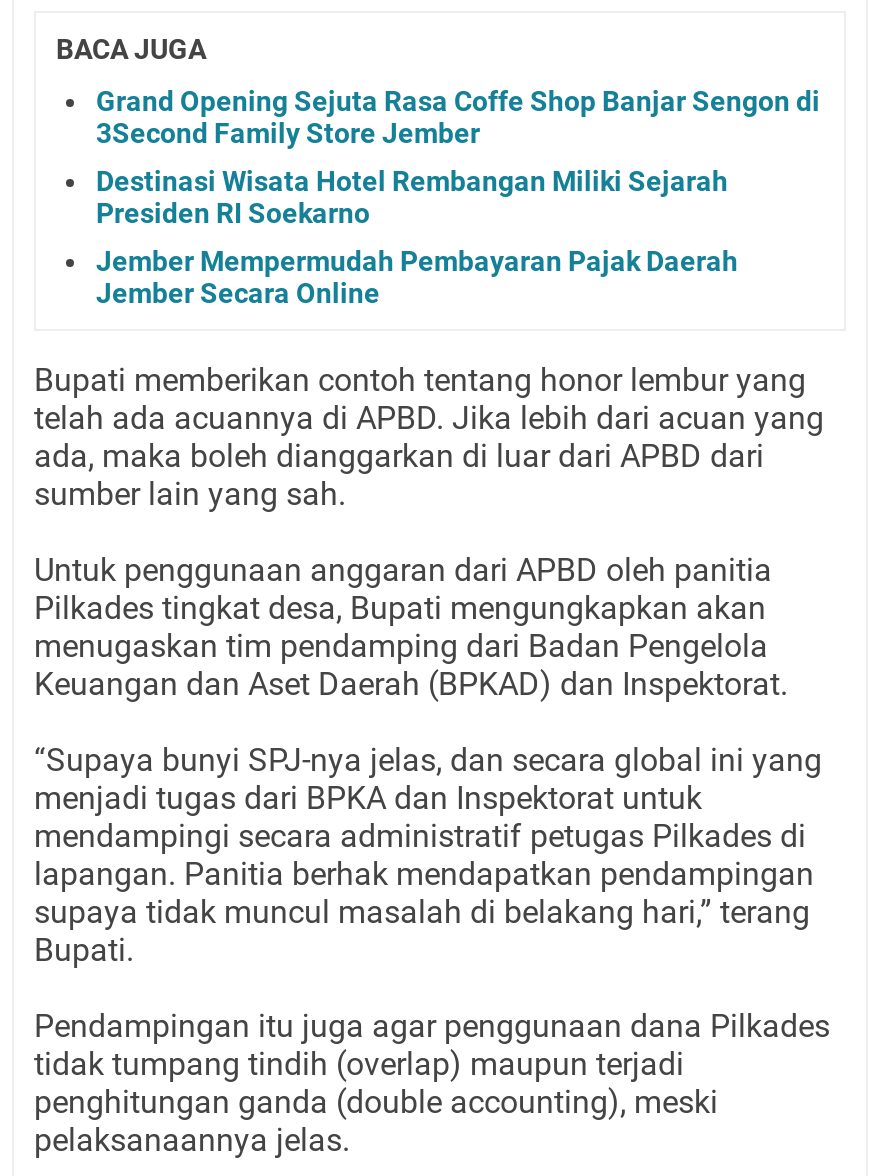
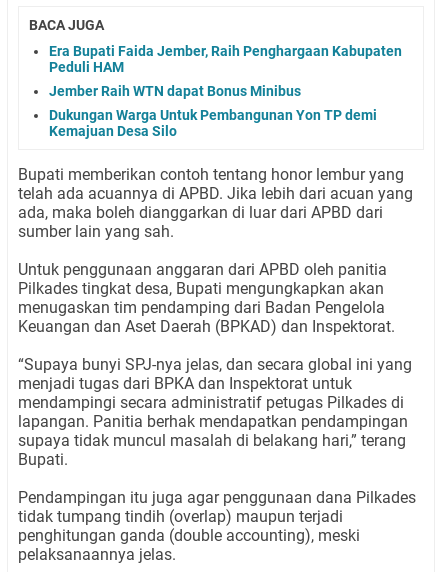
- Grand Opening Sejuta Rasa Coffe Shop Banjar Sengon di
- 3Second Family Store Jember
+ Era Bupati Faida Jember, Raih Penghargaan Kabupaten
+ Peduli HAM

- Destinasi Wisata Hotel Rembangan Miliki Sejarah
- Presiden RI Soekarno
+ Jember Raih WTN dapat Bonus Minibus

- Jember Mempermudah Pembayaran Pajak Daerah
- Jember Secara Online
+ Dukungan Warga Untuk Pembangunan Yon TP demi
+ Kemajuan Desa Silo
